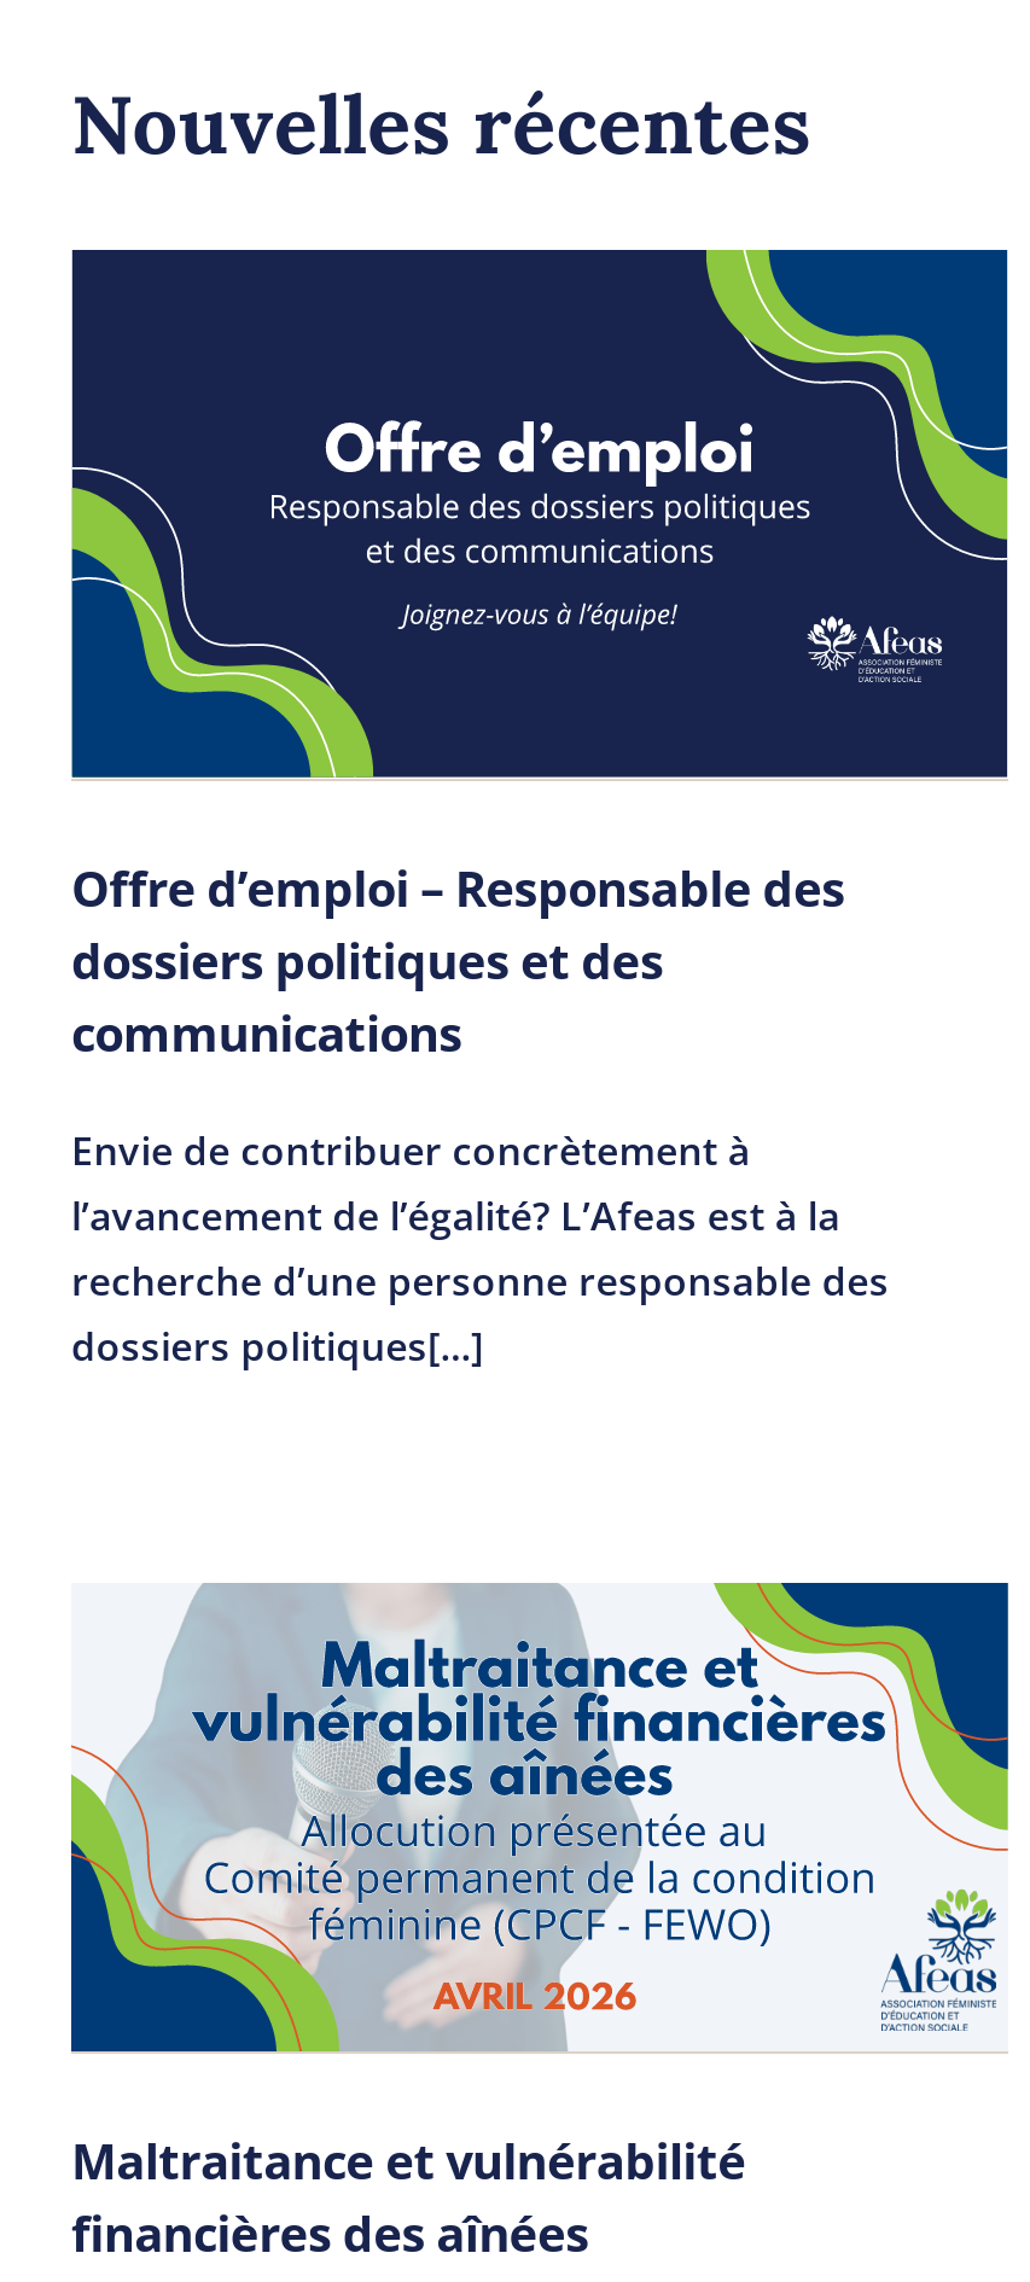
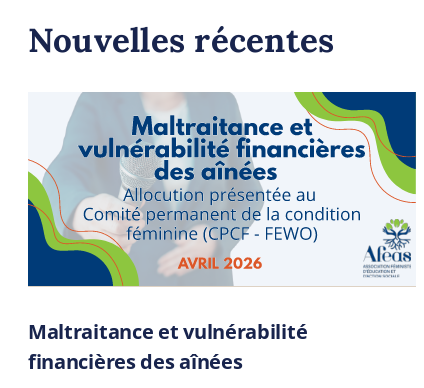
- [image]
- Offre d’emploi – Responsable des
- dossiers politiques et des
- communications
- Envie de contribuer concrètement à
- l’avancement de l’égalité? L’Afeas est à la
- recherche d’une personne responsable des
- dossiers politiques[...]
